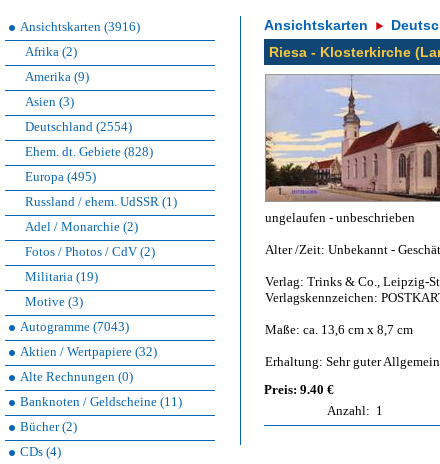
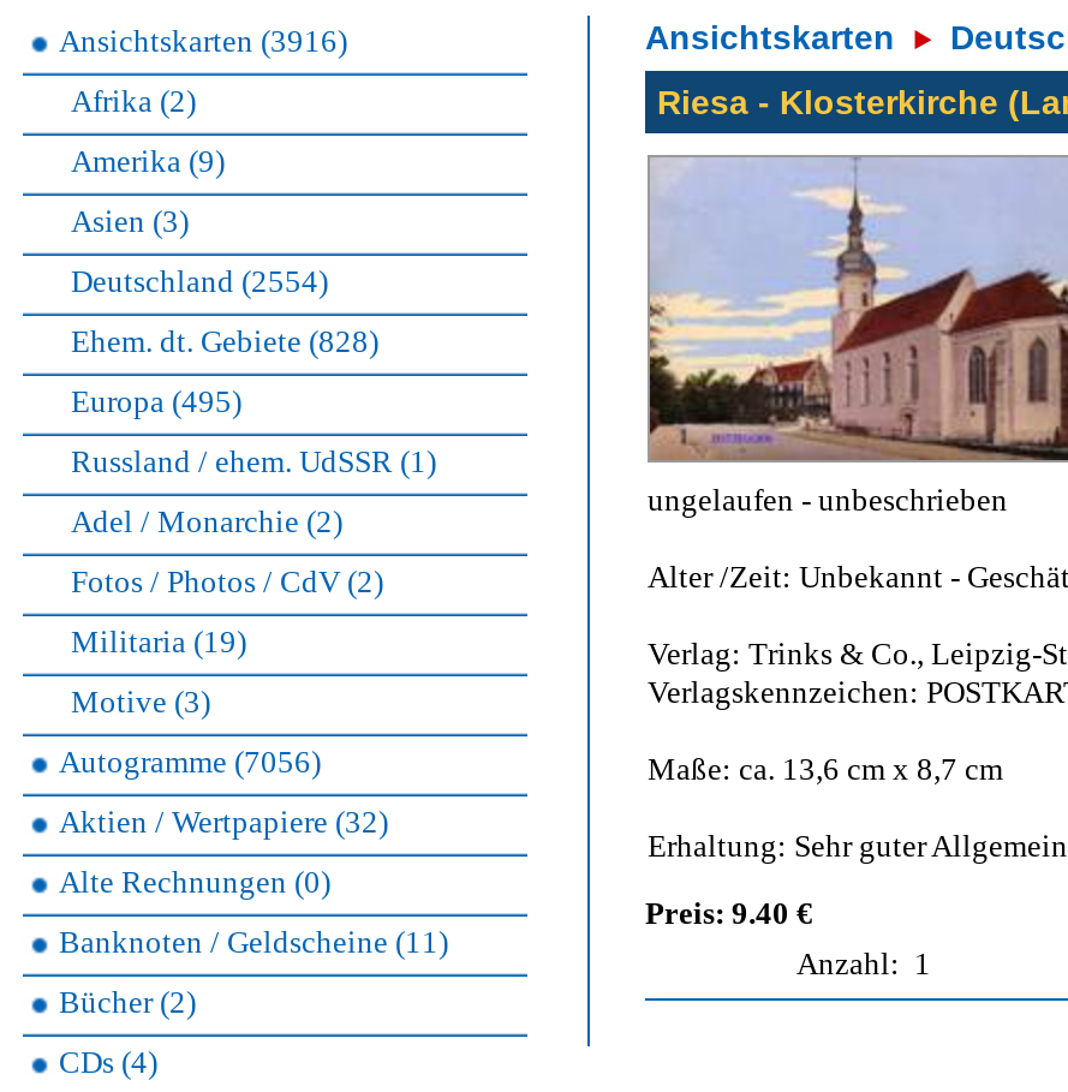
- Autogramme (7043)
+ Autogramme (7056)
